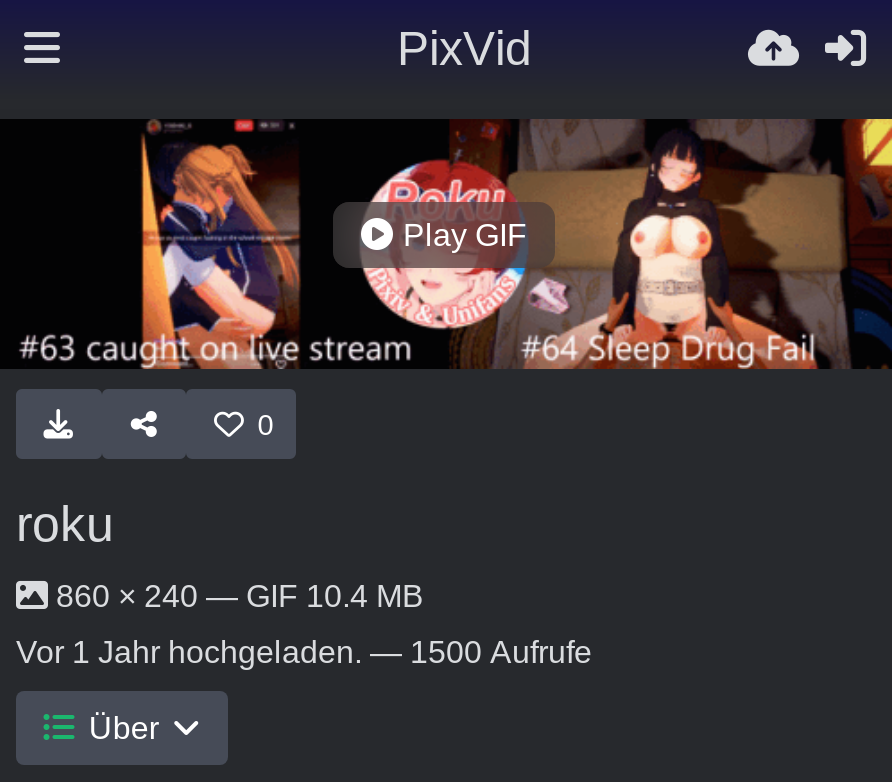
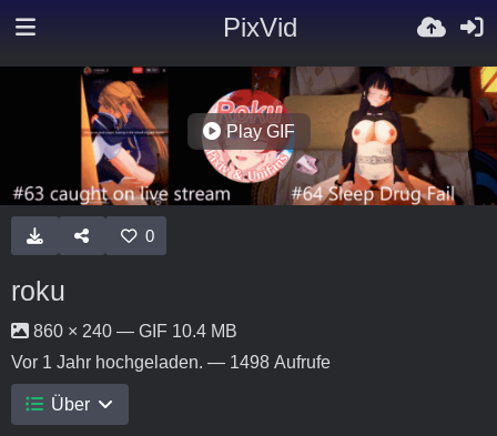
- Vor 1 Jahr hochgeladen. — 1500 Aufrufe
+ Vor 1 Jahr hochgeladen. — 1498 Aufrufe
